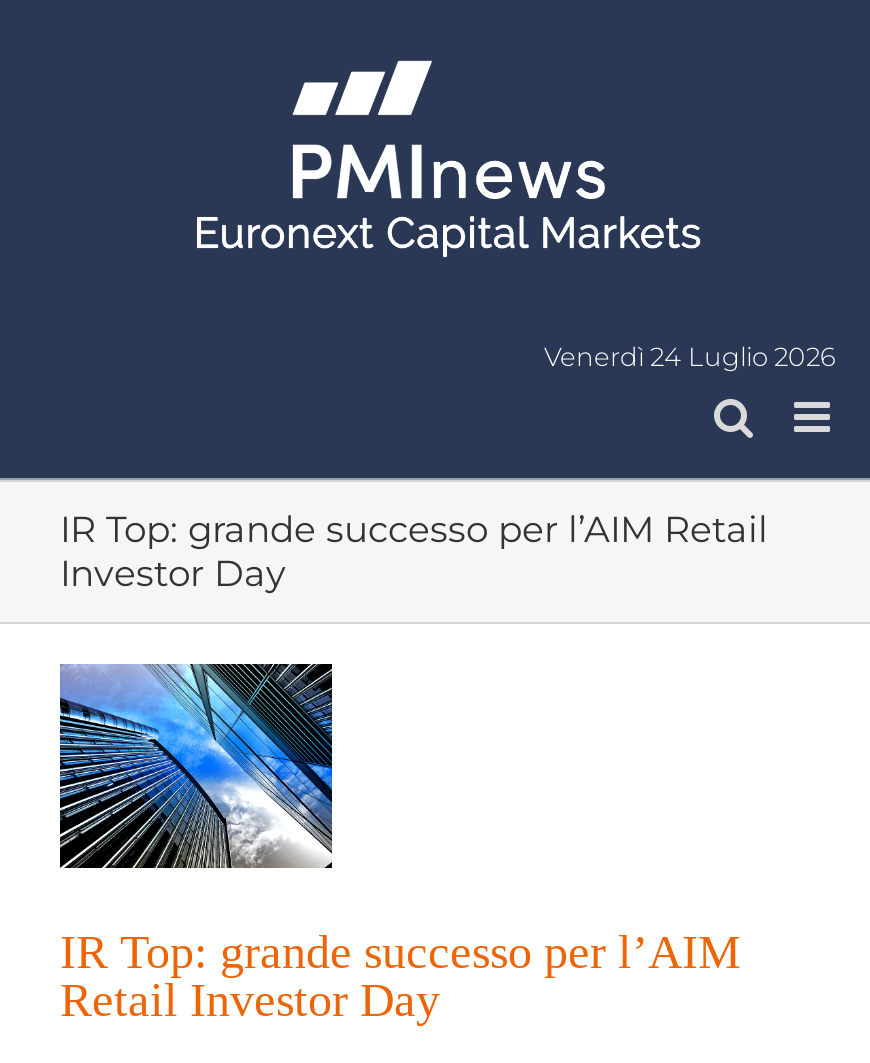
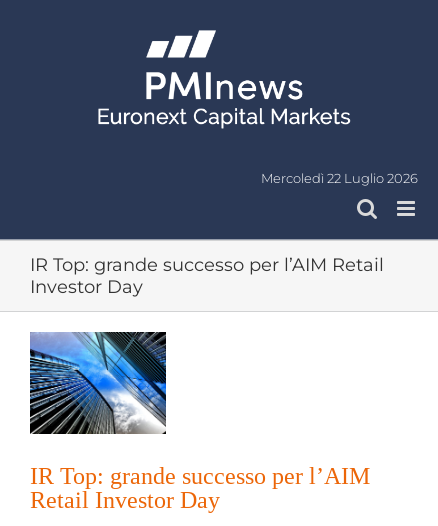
- Venerdì 24 Luglio 2026
+ Mercoledì 22 Luglio 2026
